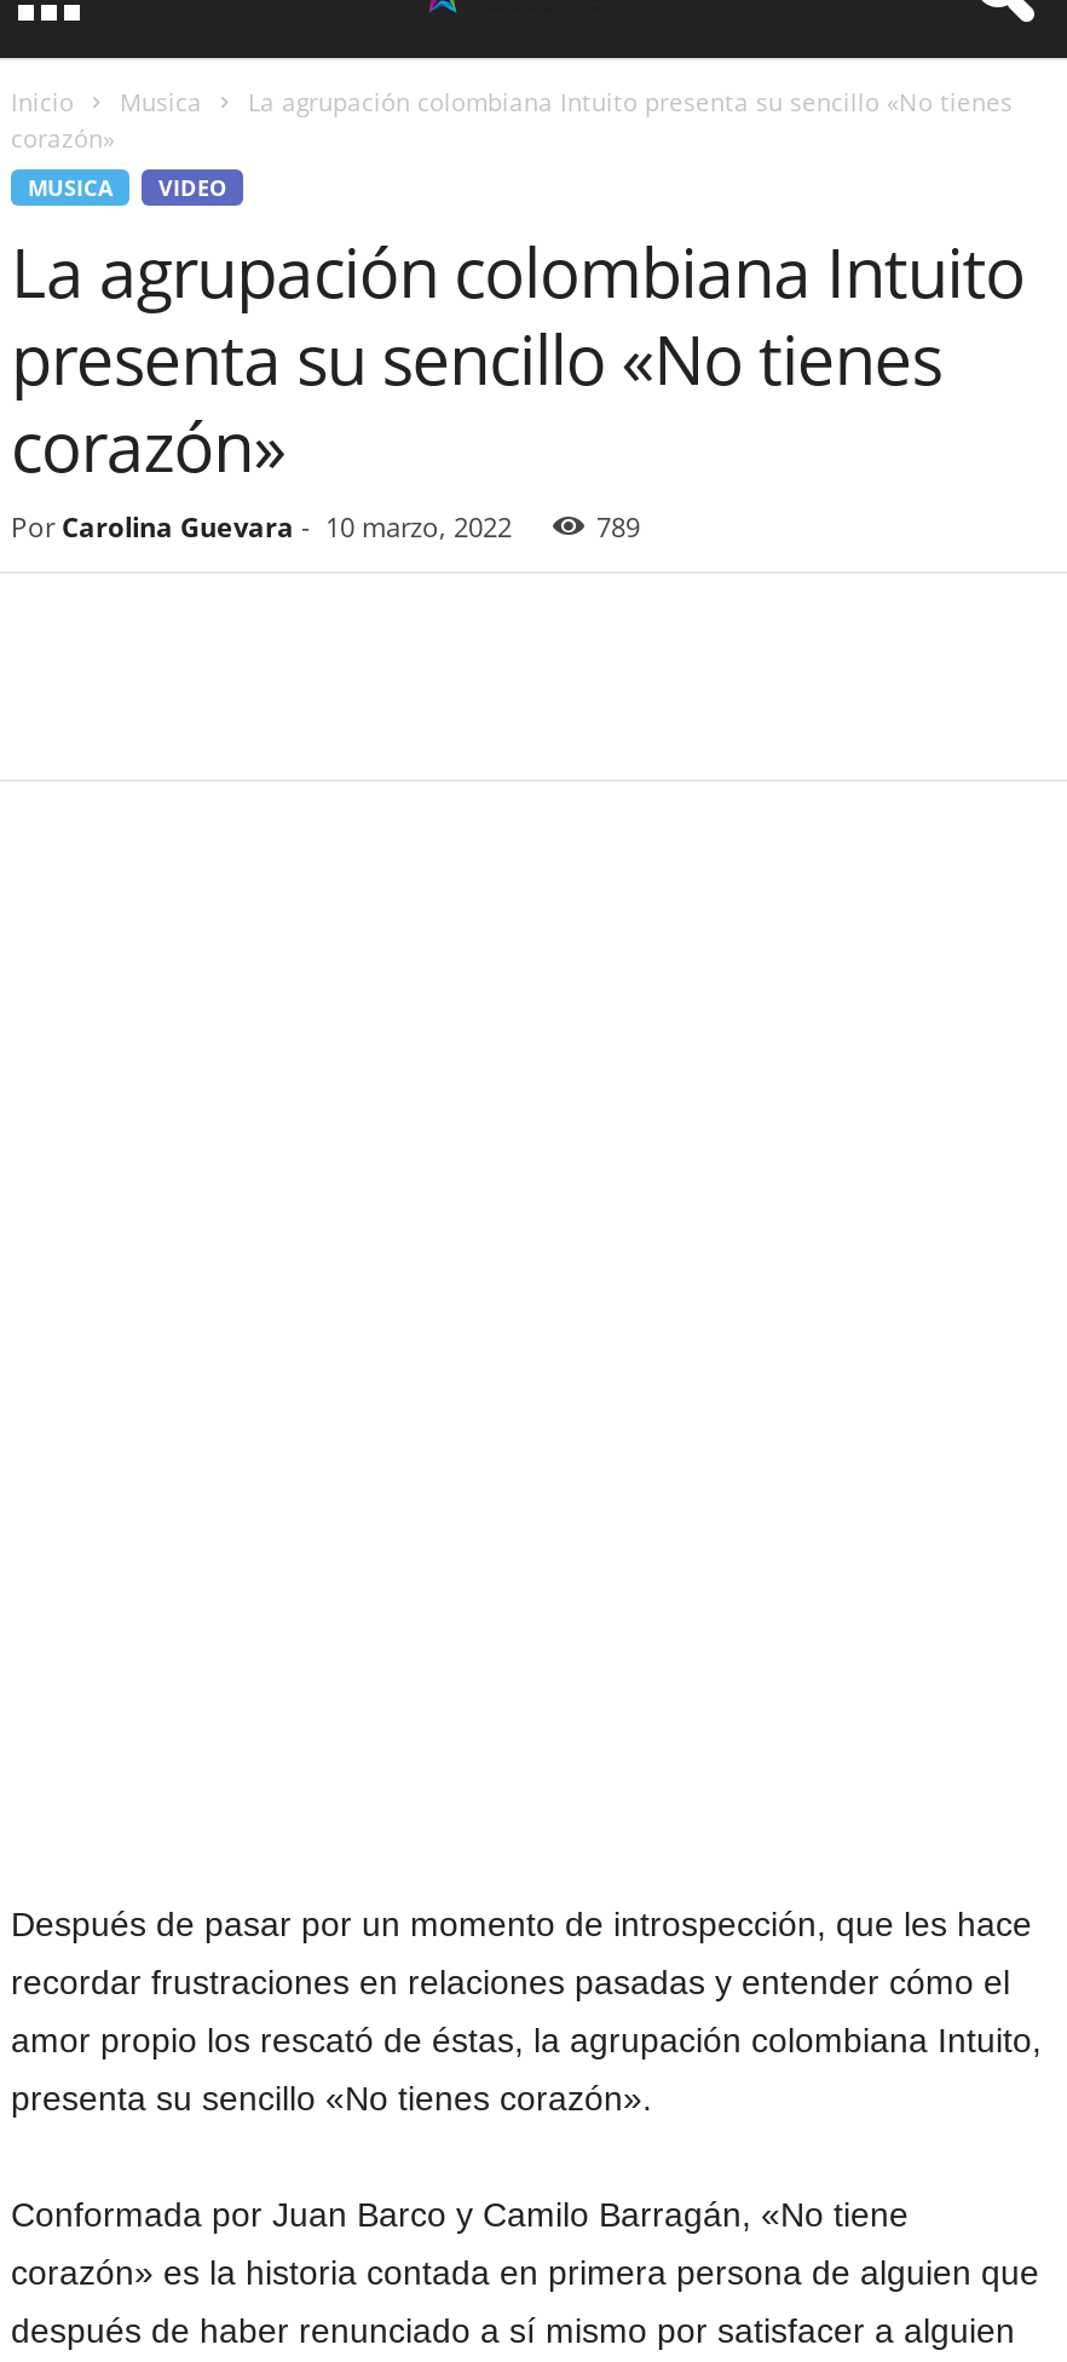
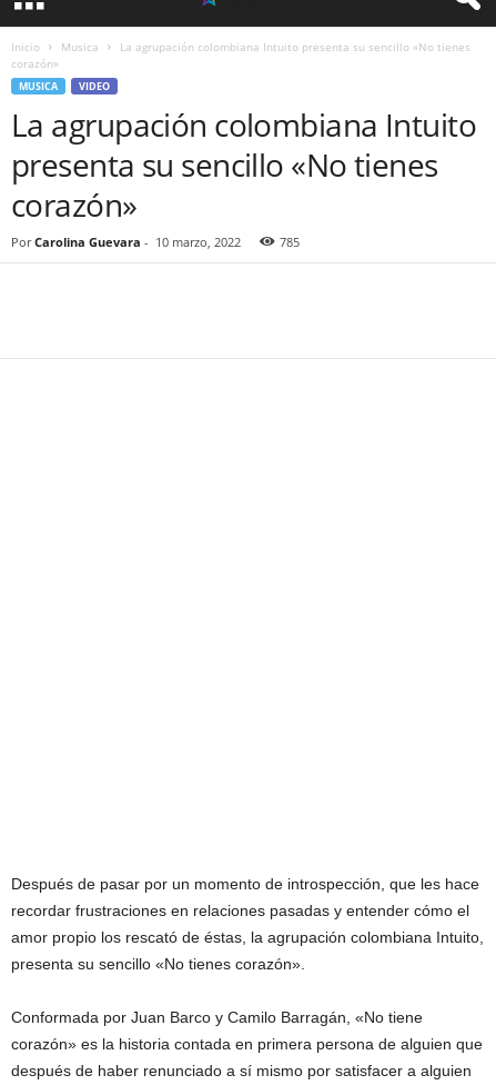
- 789
+ 785
